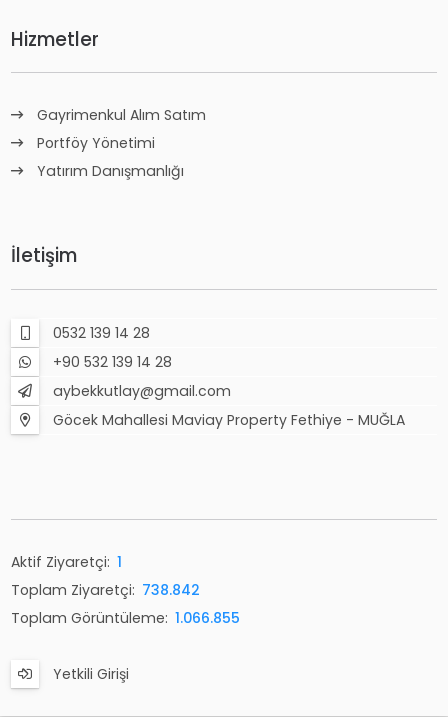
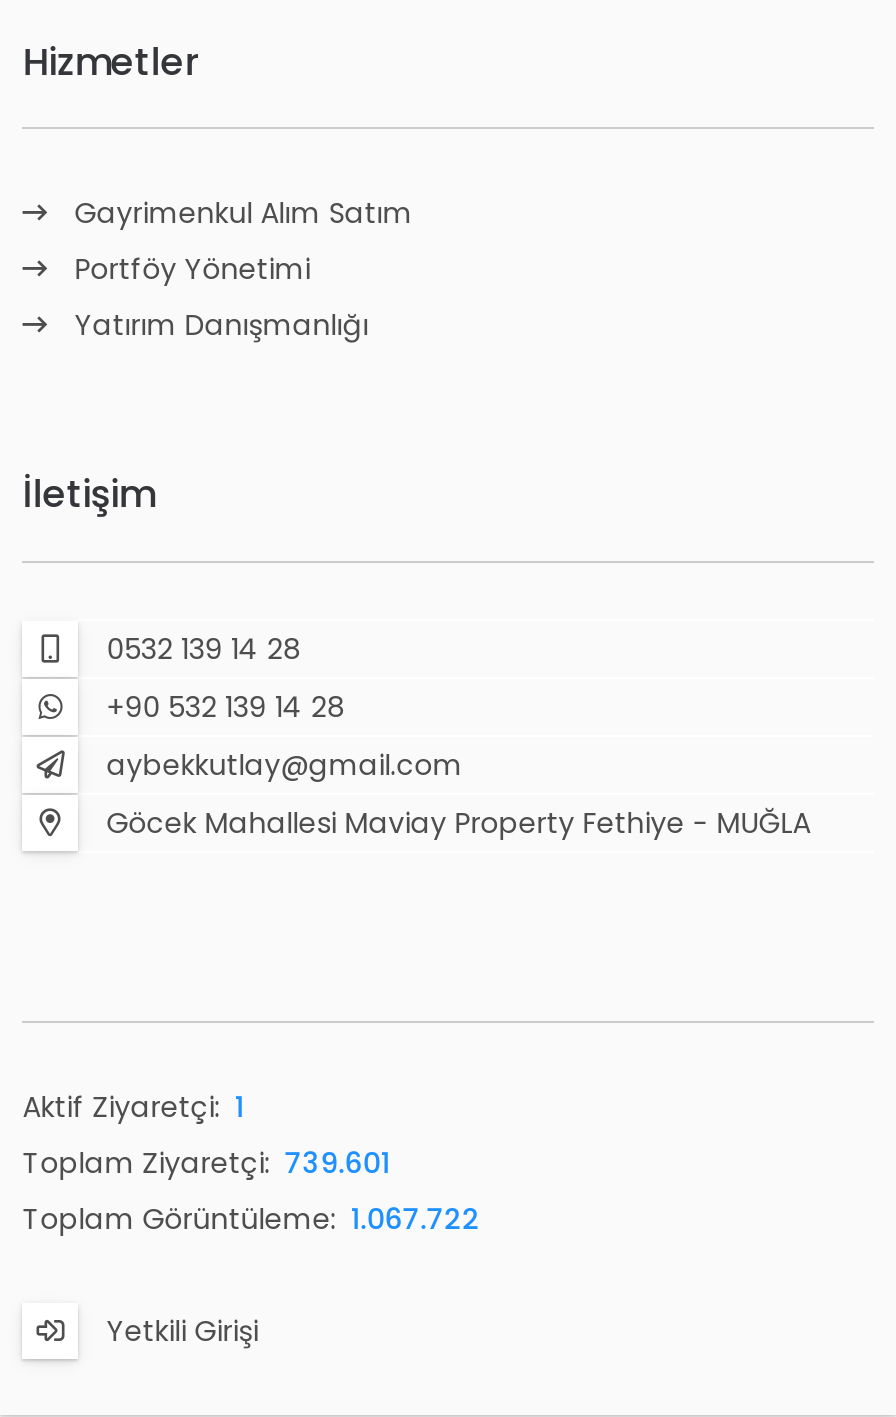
- Toplam Ziyaretçi: 738.842
+ Toplam Ziyaretçi: 739.601

- Toplam Görüntüleme: 1.066.855
+ Toplam Görüntüleme: 1.067.722
